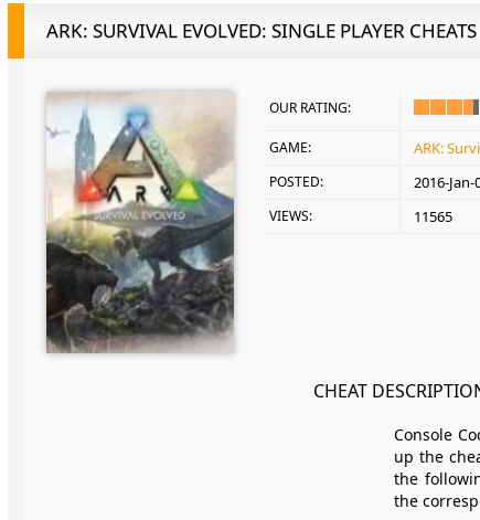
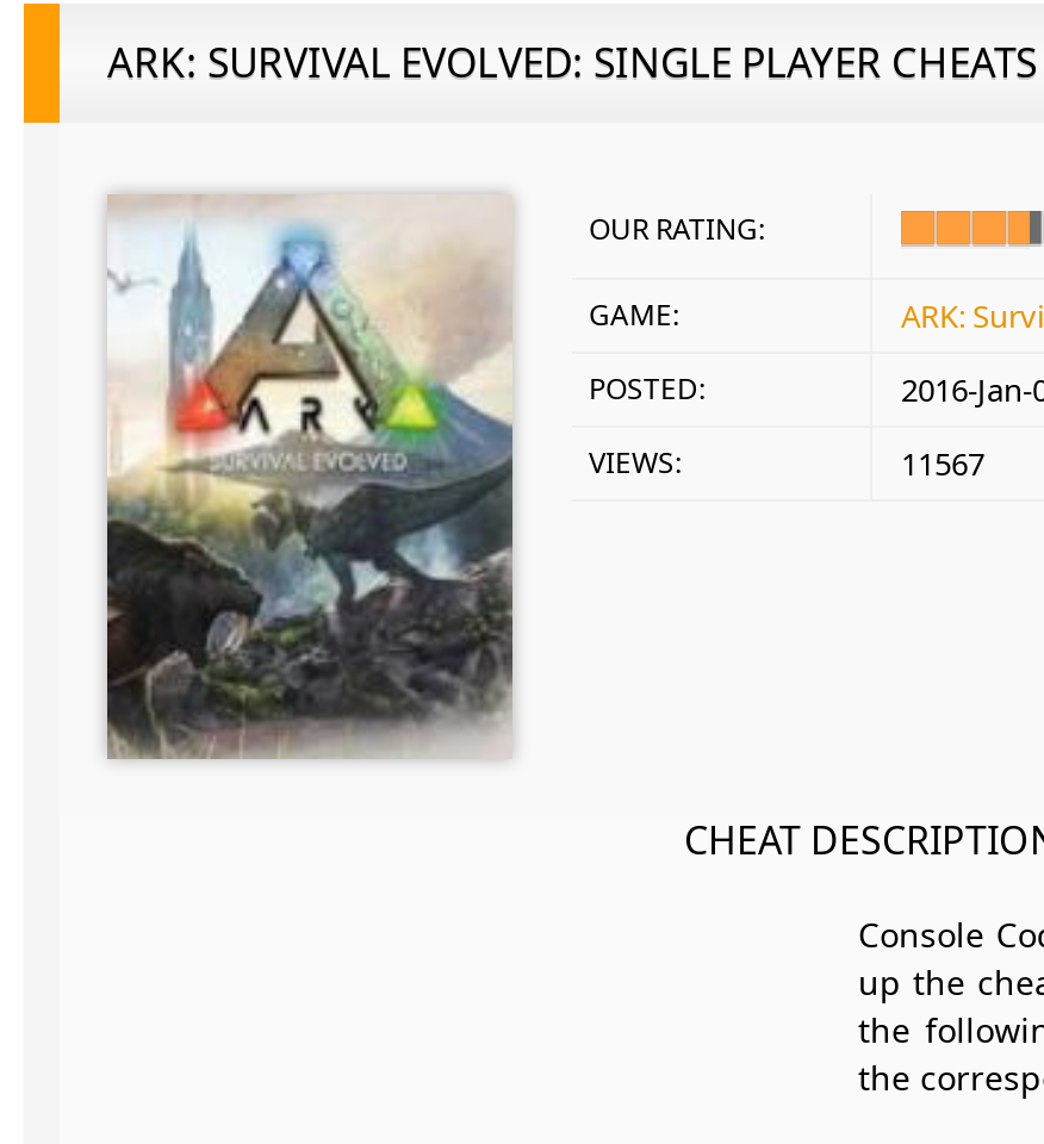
- 11565
+ 11567
